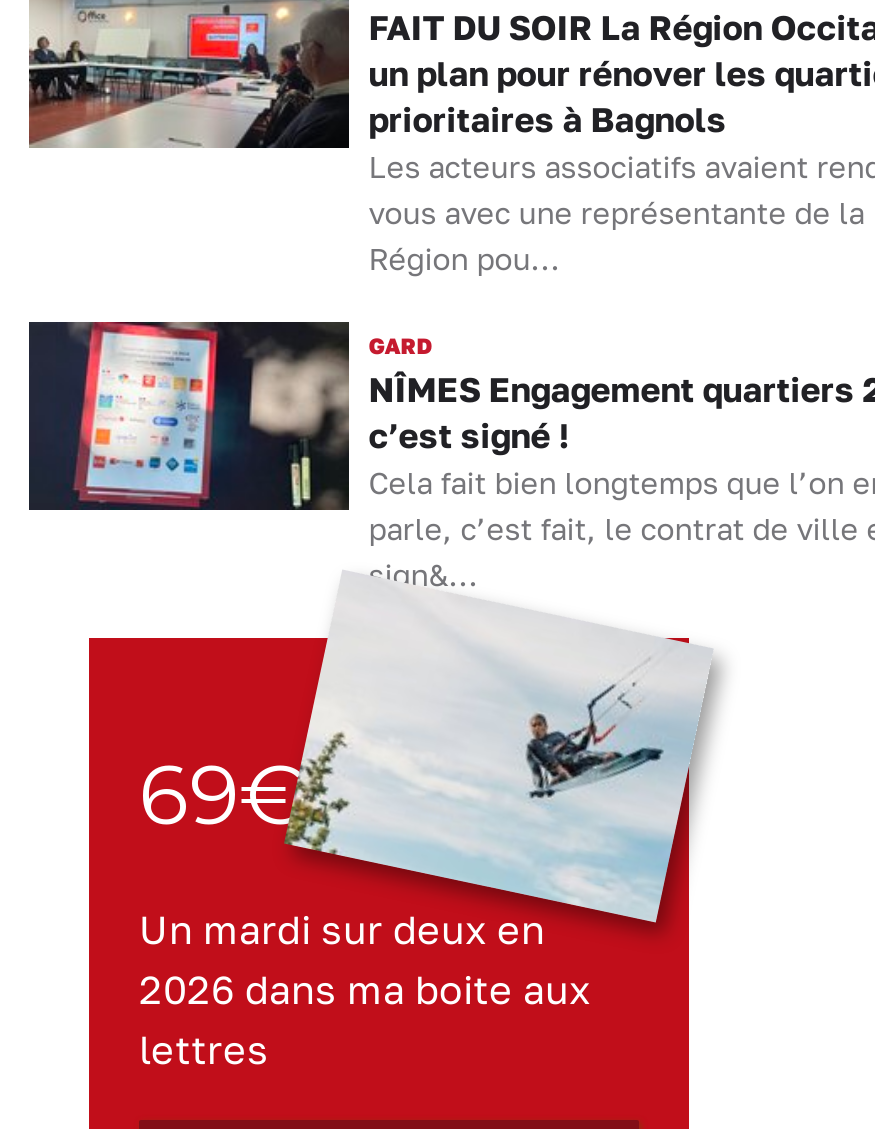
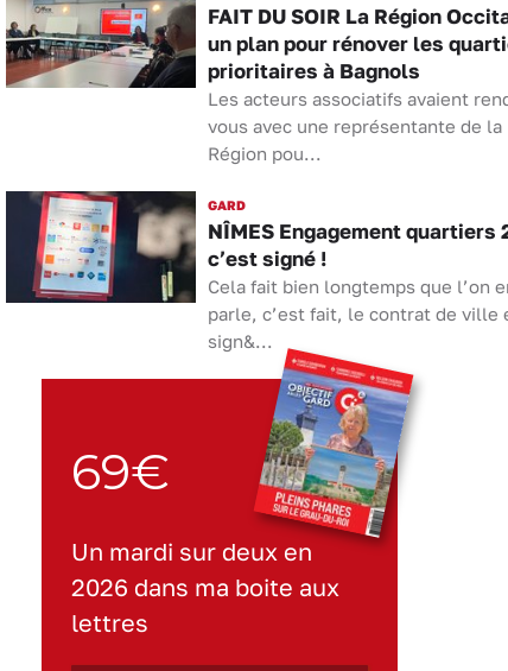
- [image]
+ [image]
